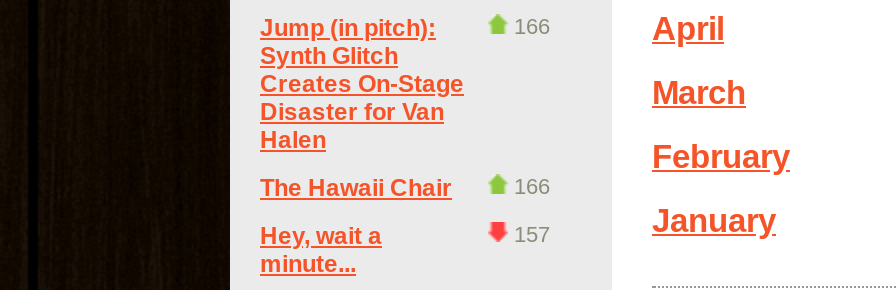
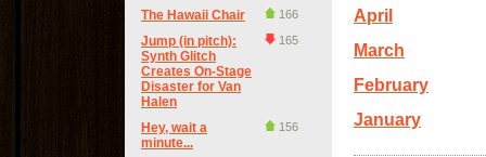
moved down: Jump (in pitch): | Synth Glitch | Creates On-Stage | Disaster for Van | Halen

+ 165

moved up: The Hawaii Chair

- 166
- 157
+ 156
